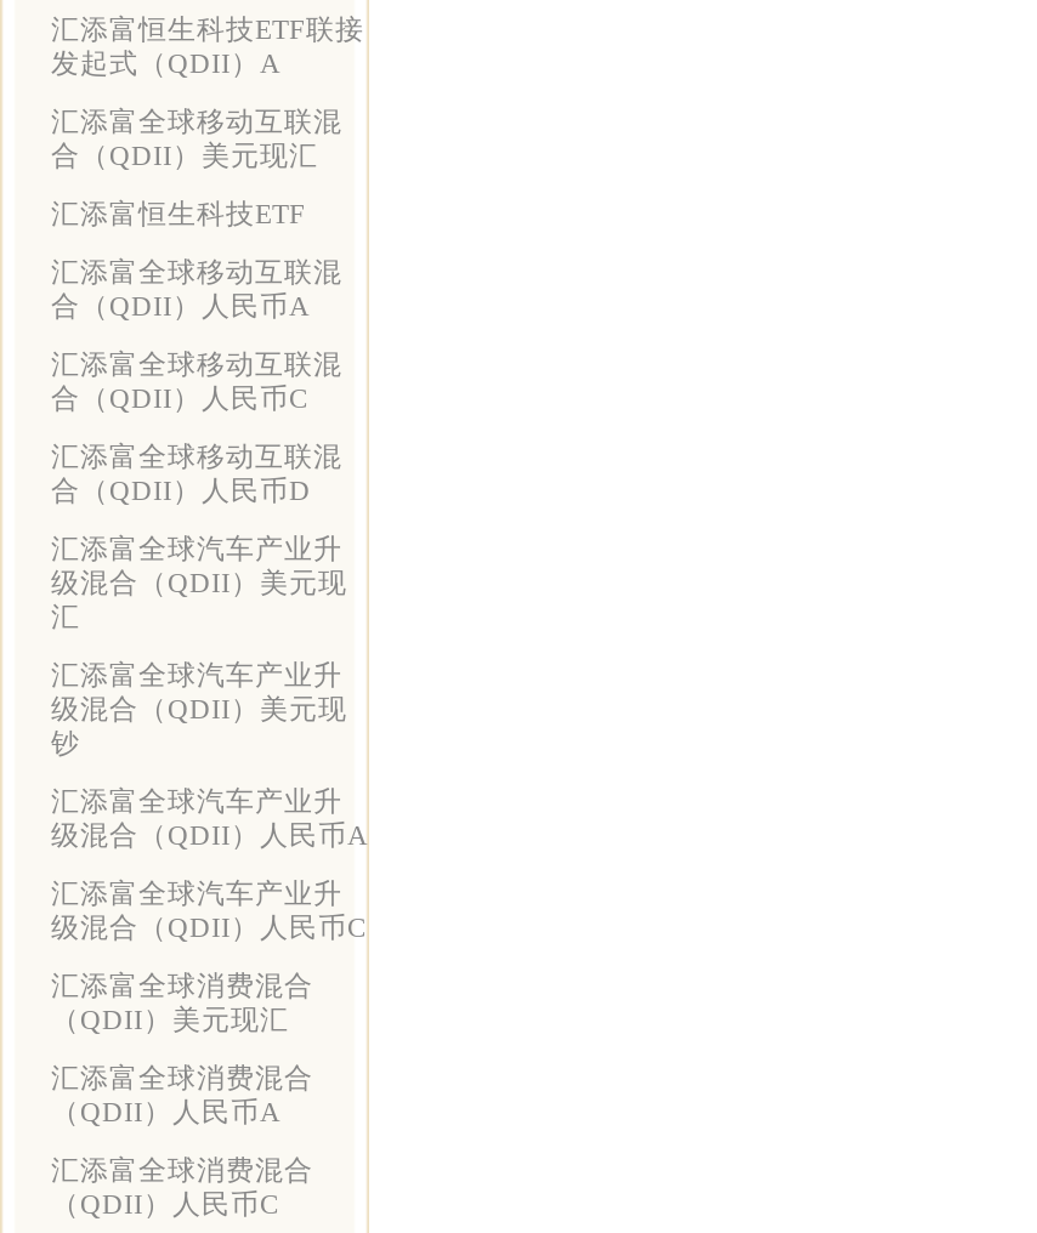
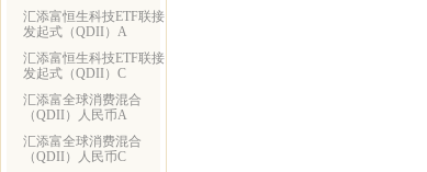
- 汇添富全球移动互联混
- 合（QDII）美元现汇
- 汇添富恒生科技ETF
- 汇添富全球移动互联混
- 合（QDII）人民币A
- 汇添富全球移动互联混
- 合（QDII）人民币C
- 汇添富全球移动互联混
- 合（QDII）人民币D
- 汇添富全球汽车产业升
- 级混合（QDII）美元现
- 汇
- 汇添富全球汽车产业升
- 级混合（QDII）美元现
- 钞
- 汇添富全球汽车产业升
- 级混合（QDII）人民币A
- 汇添富全球汽车产业升
- 级混合（QDII）人民币C
- 汇添富全球消费混合
- （QDII）美元现汇
+ 汇添富恒生科技ETF联接
+ 发起式（QDII）C
